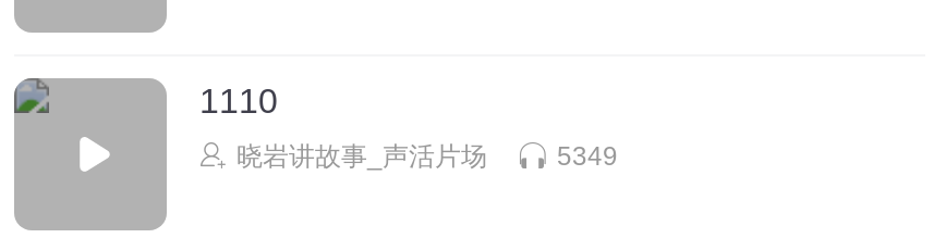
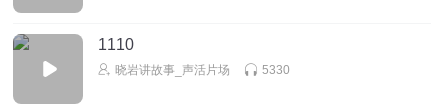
- 5349
+ 5330
